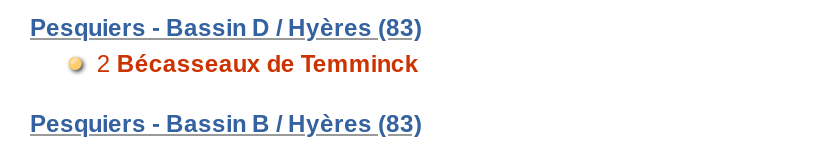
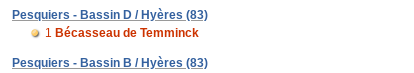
- 2 Bécasseaux de Temminck
+ 1 Bécasseau de Temminck
